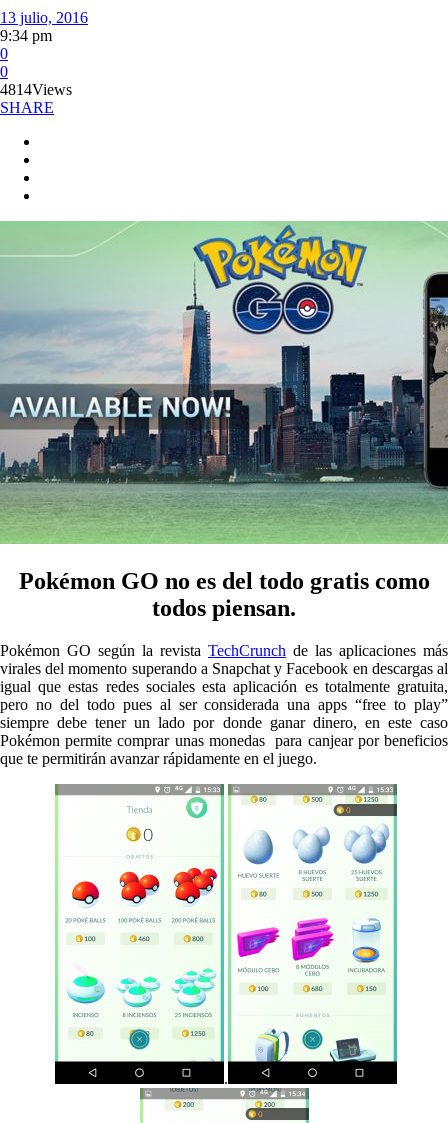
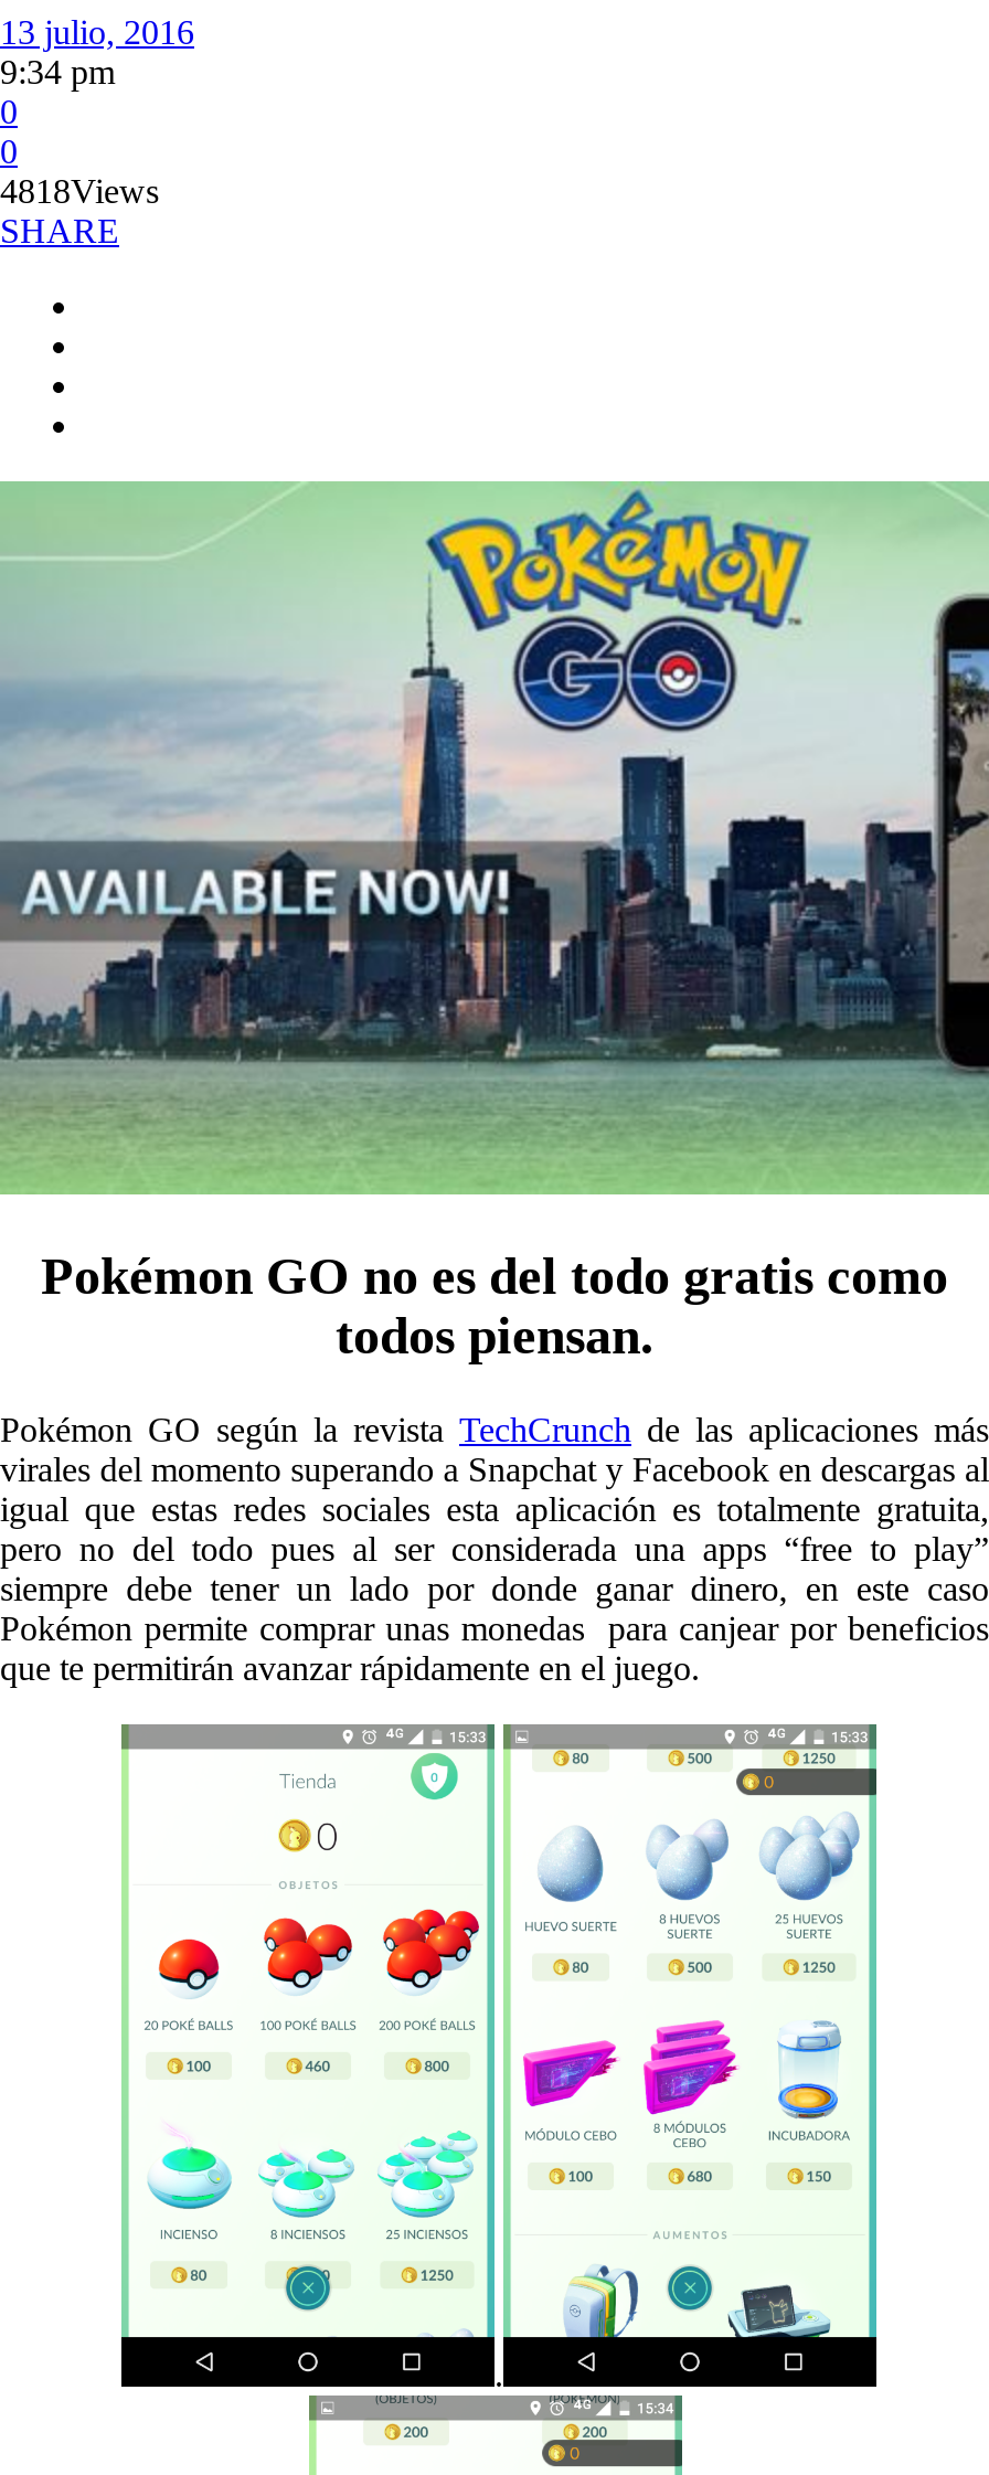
- 4814Views
+ 4818Views
